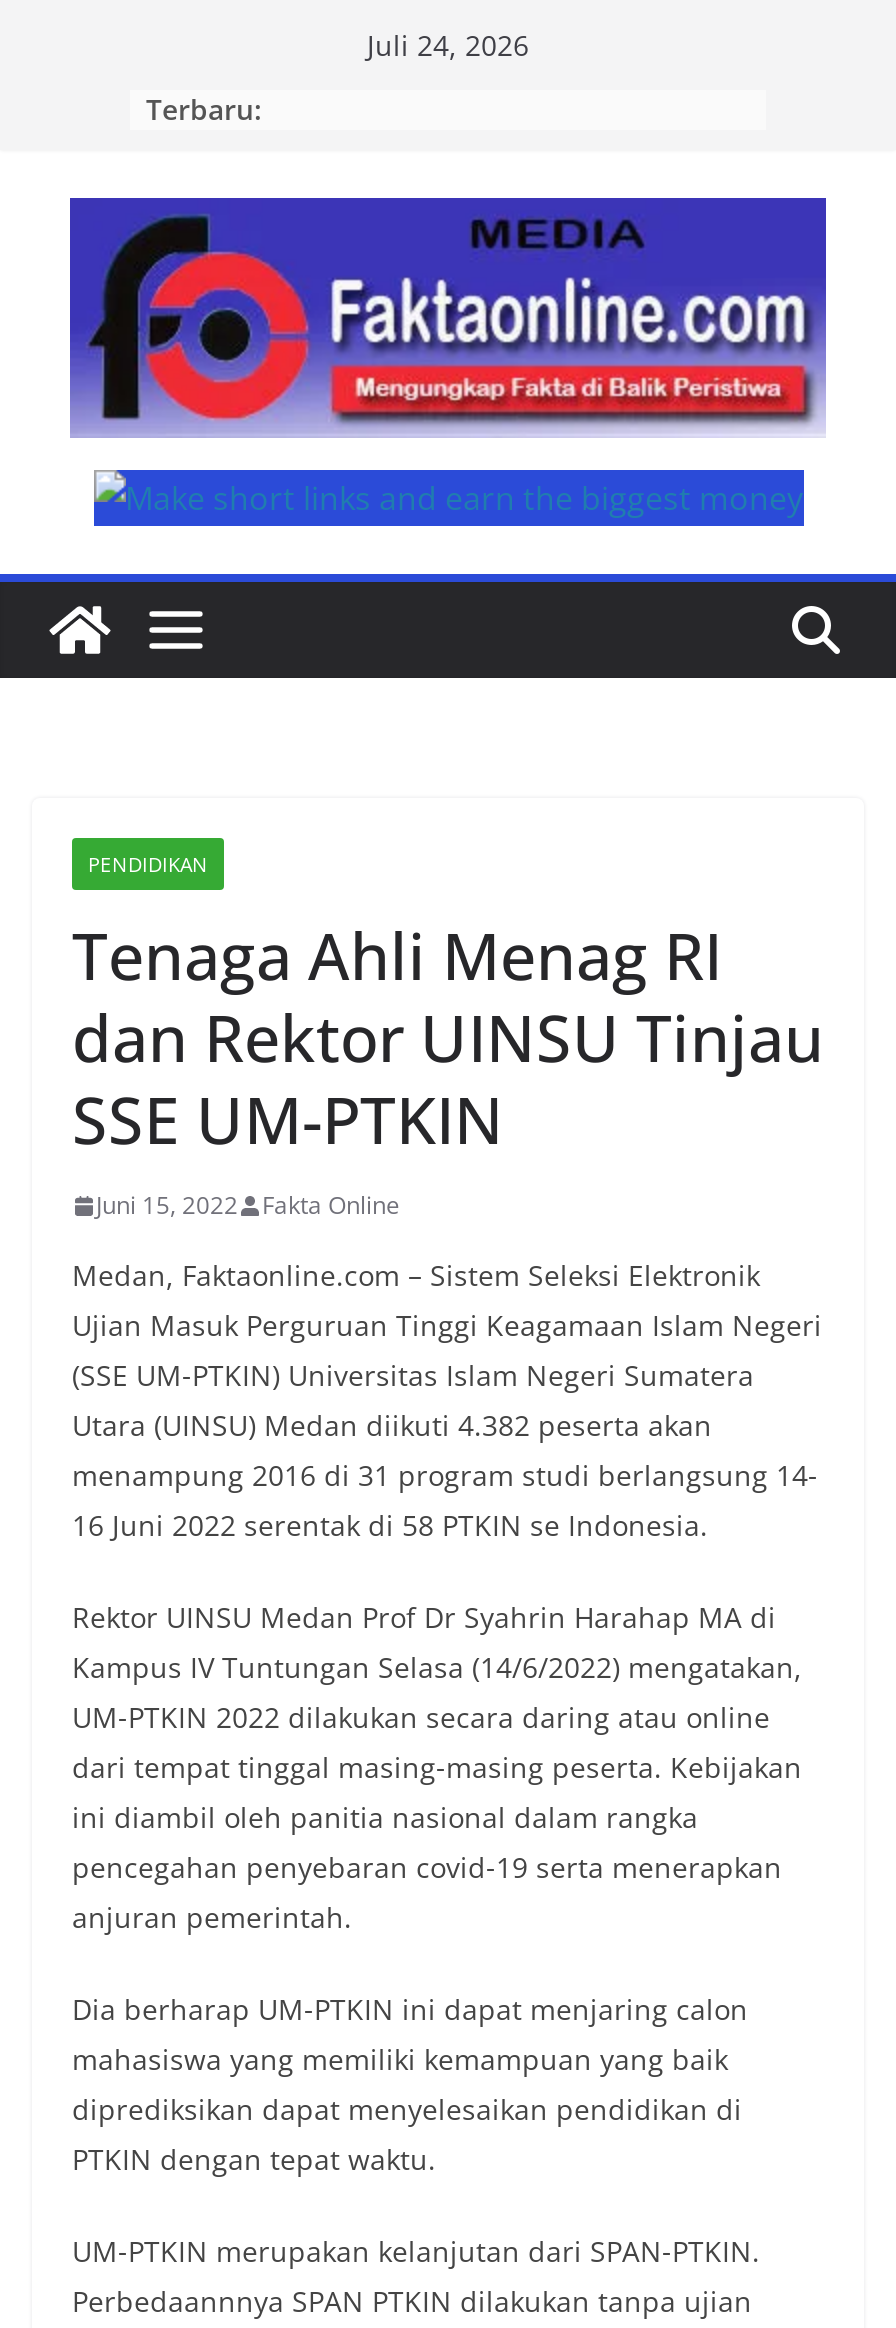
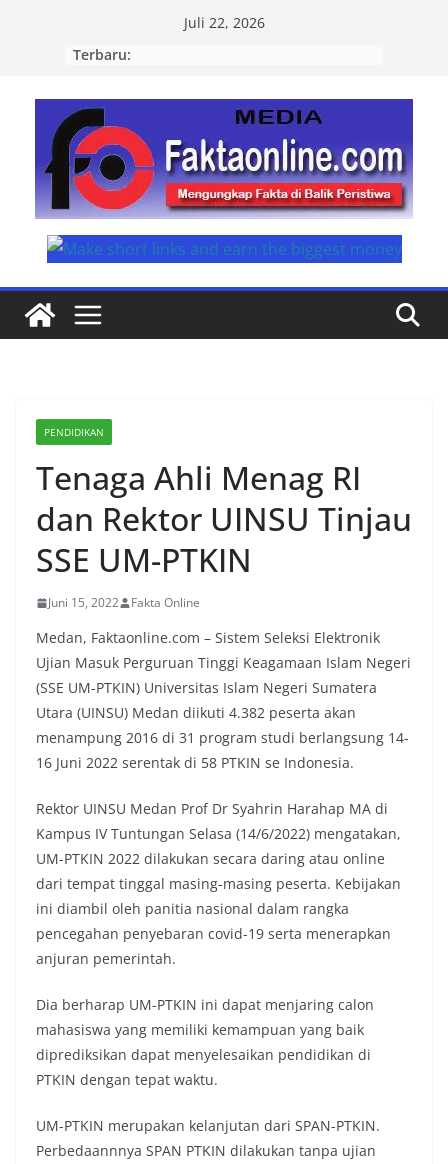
- Juli 24, 2026
+ Juli 22, 2026
